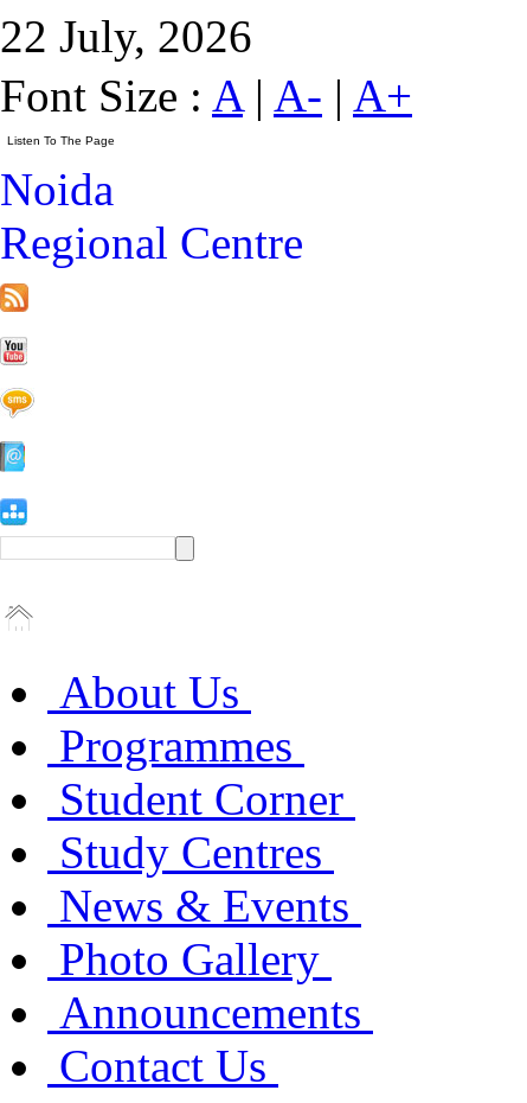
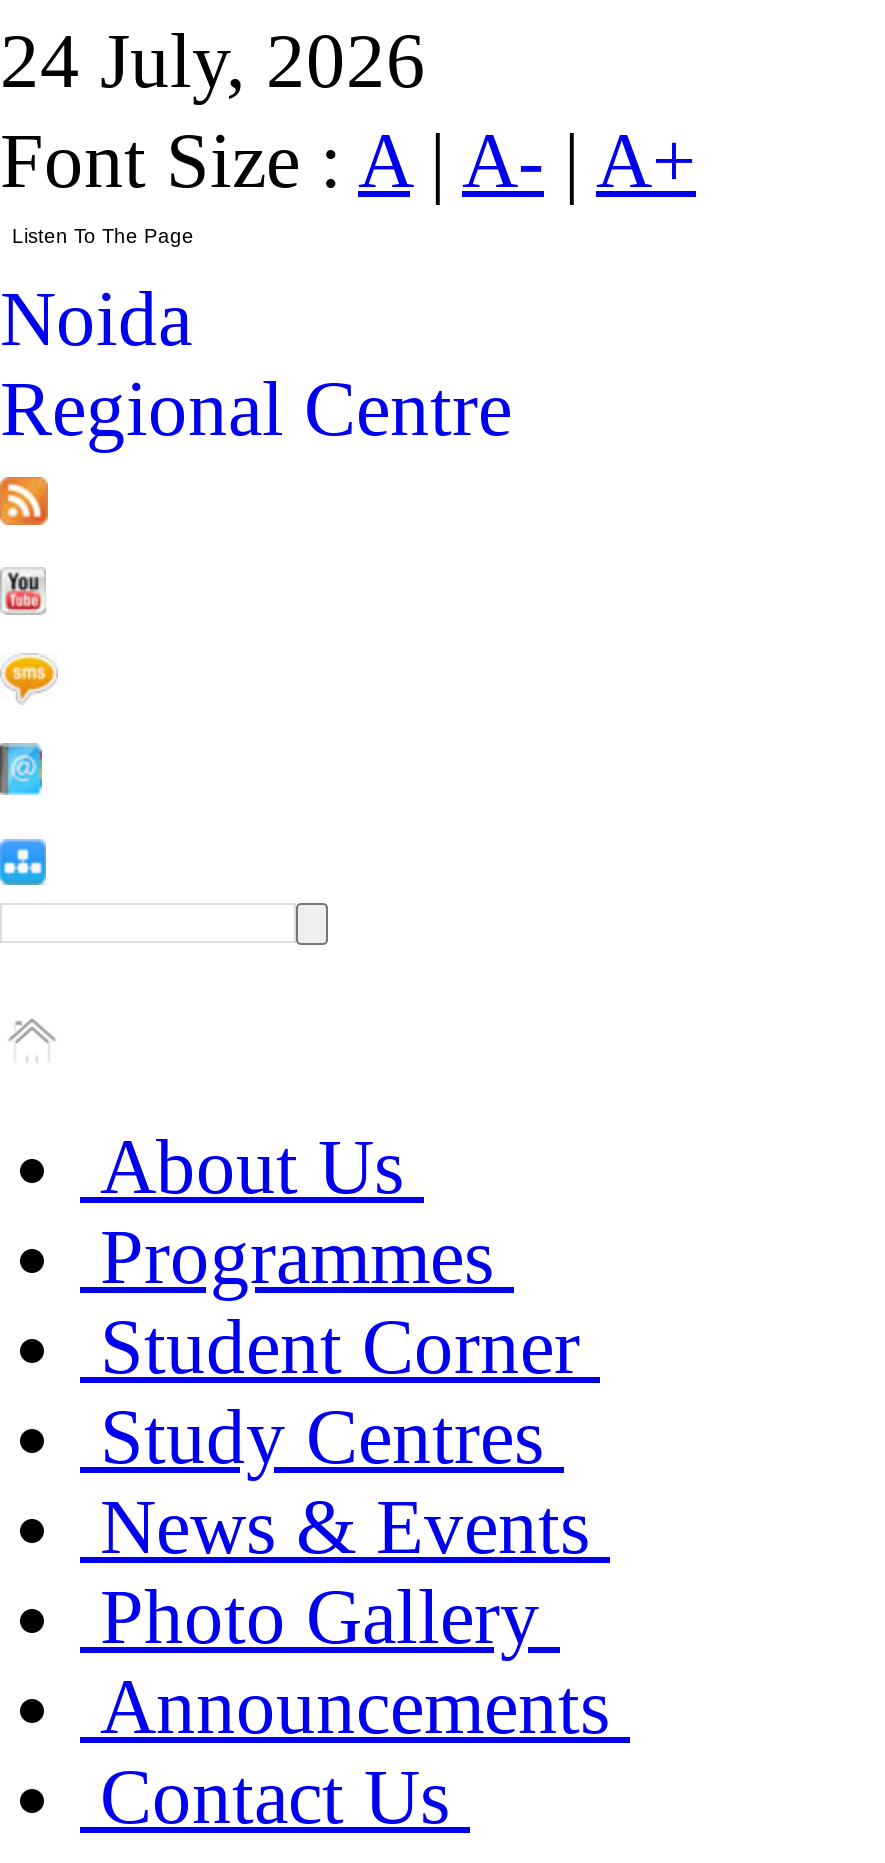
- 22 July, 2026
+ 24 July, 2026
